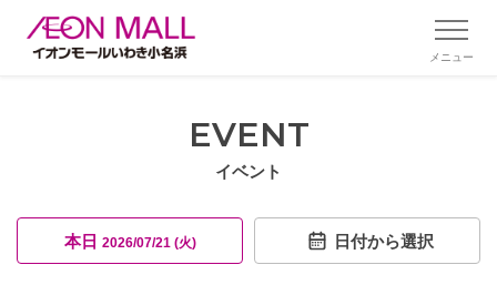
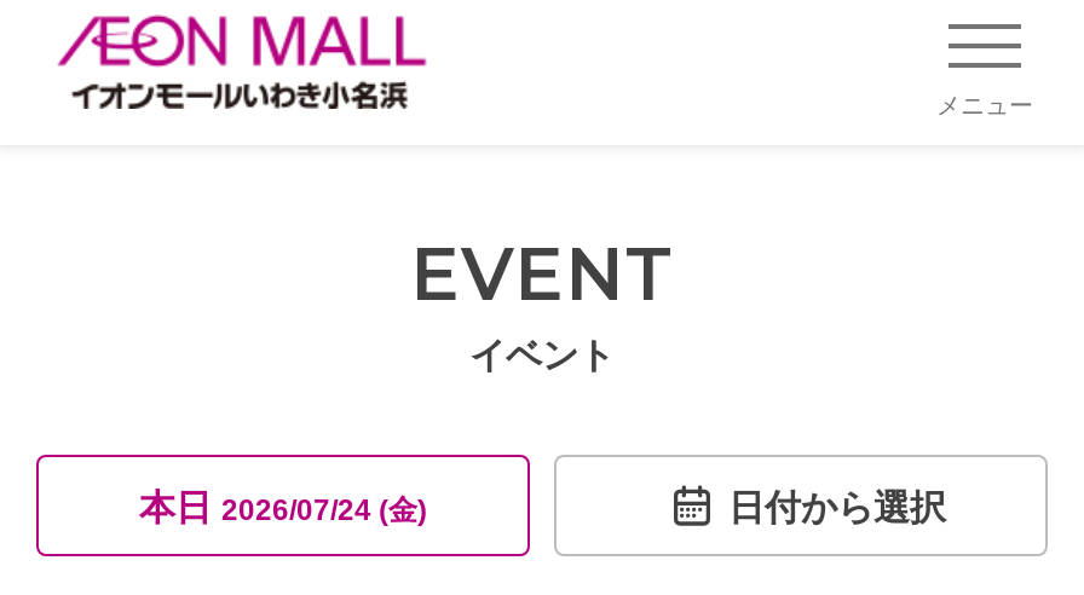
- 本日2026/07/21 (火)
+ 本日2026/07/24 (金)
